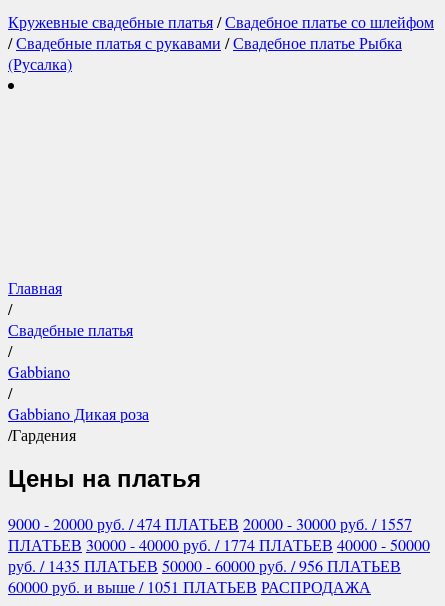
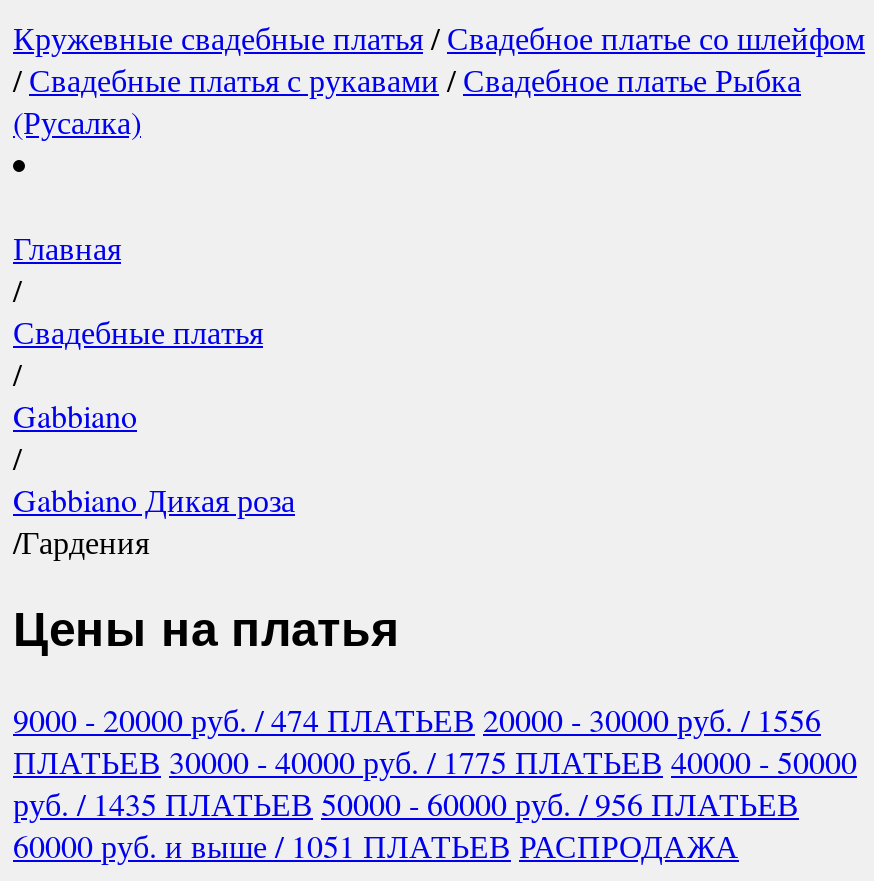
- 9000 - 20000 руб. / 474 ПЛАТЬЕВ 20000 - 30000 руб. / 1557
+ 9000 - 20000 руб. / 474 ПЛАТЬЕВ 20000 - 30000 руб. / 1556

- ПЛАТЬЕВ 30000 - 40000 руб. / 1774 ПЛАТЬЕВ 40000 - 50000
+ ПЛАТЬЕВ 30000 - 40000 руб. / 1775 ПЛАТЬЕВ 40000 - 50000
